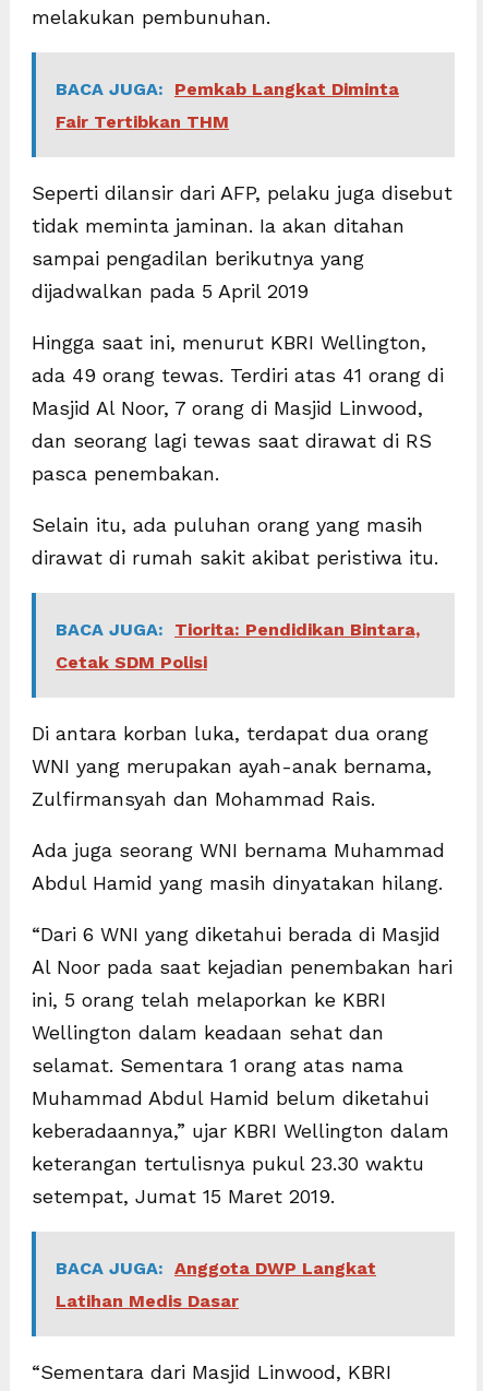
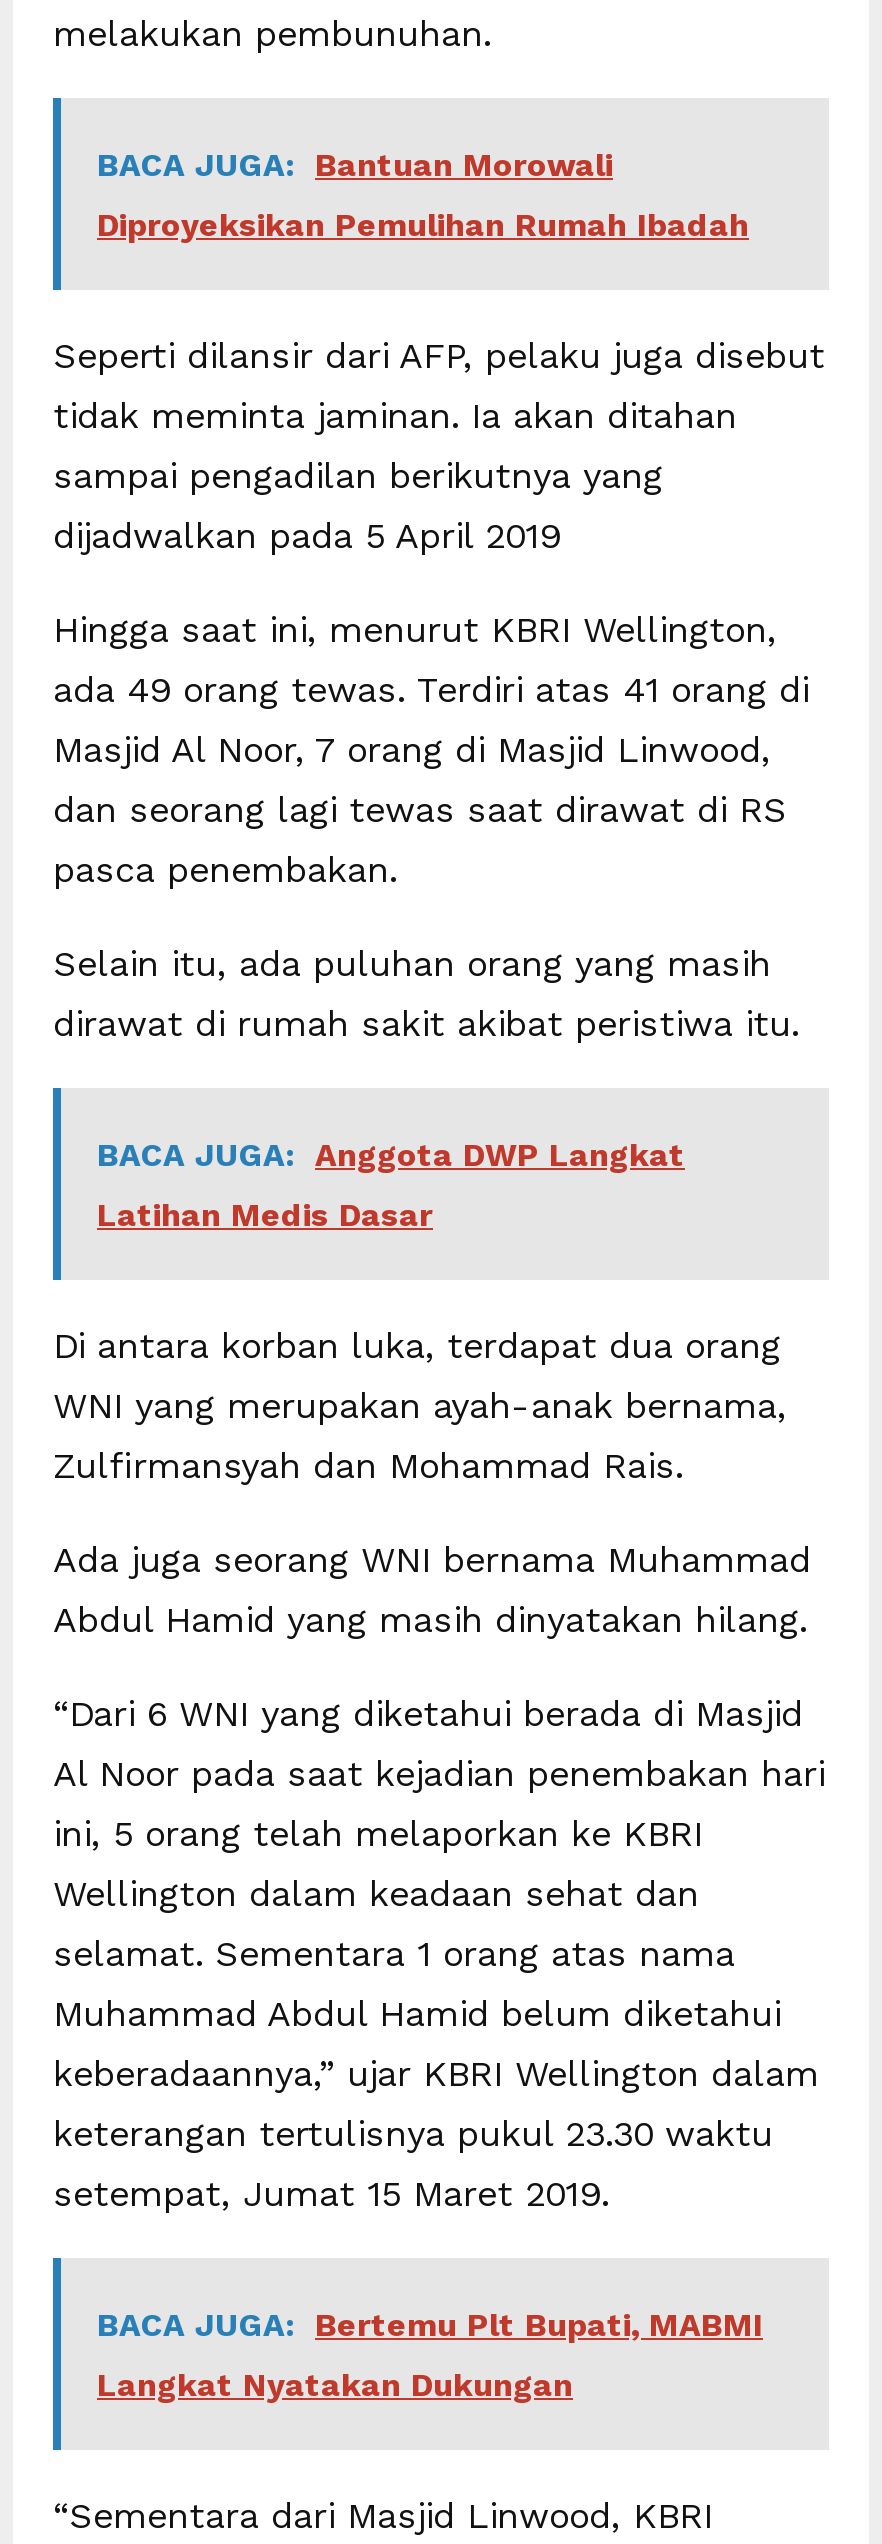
- BACA JUGA: Pemkab Langkat Diminta
+ BACA JUGA: Bantuan Morowali

- Fair Tertibkan THM
+ Diproyeksikan Pemulihan Rumah Ibadah

- BACA JUGA: Tiorita: Pendidikan Bintara,

- Cetak SDM Polisi

+ BACA JUGA: Bertemu Plt Bupati, MABMI

+ Langkat Nyatakan Dukungan

moved up: BACA JUGA: Anggota DWP Langkat

moved up: Latihan Medis Dasar
